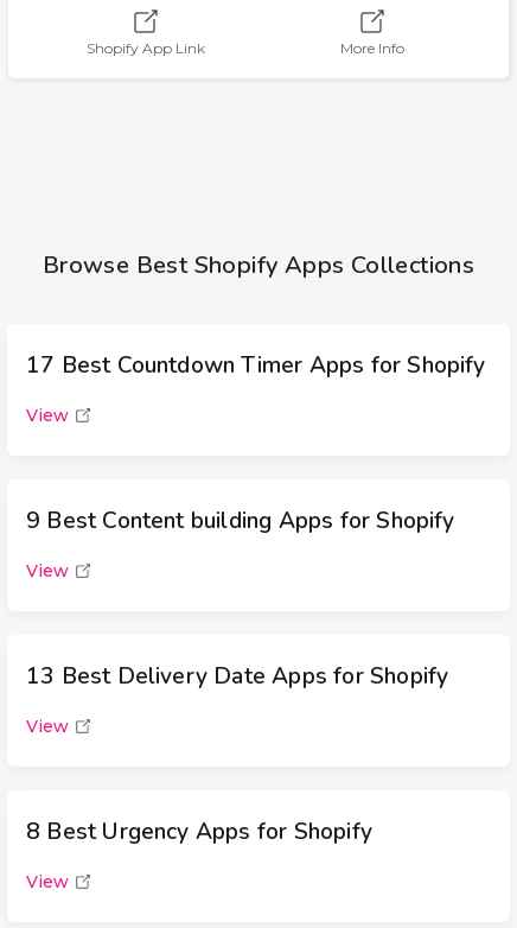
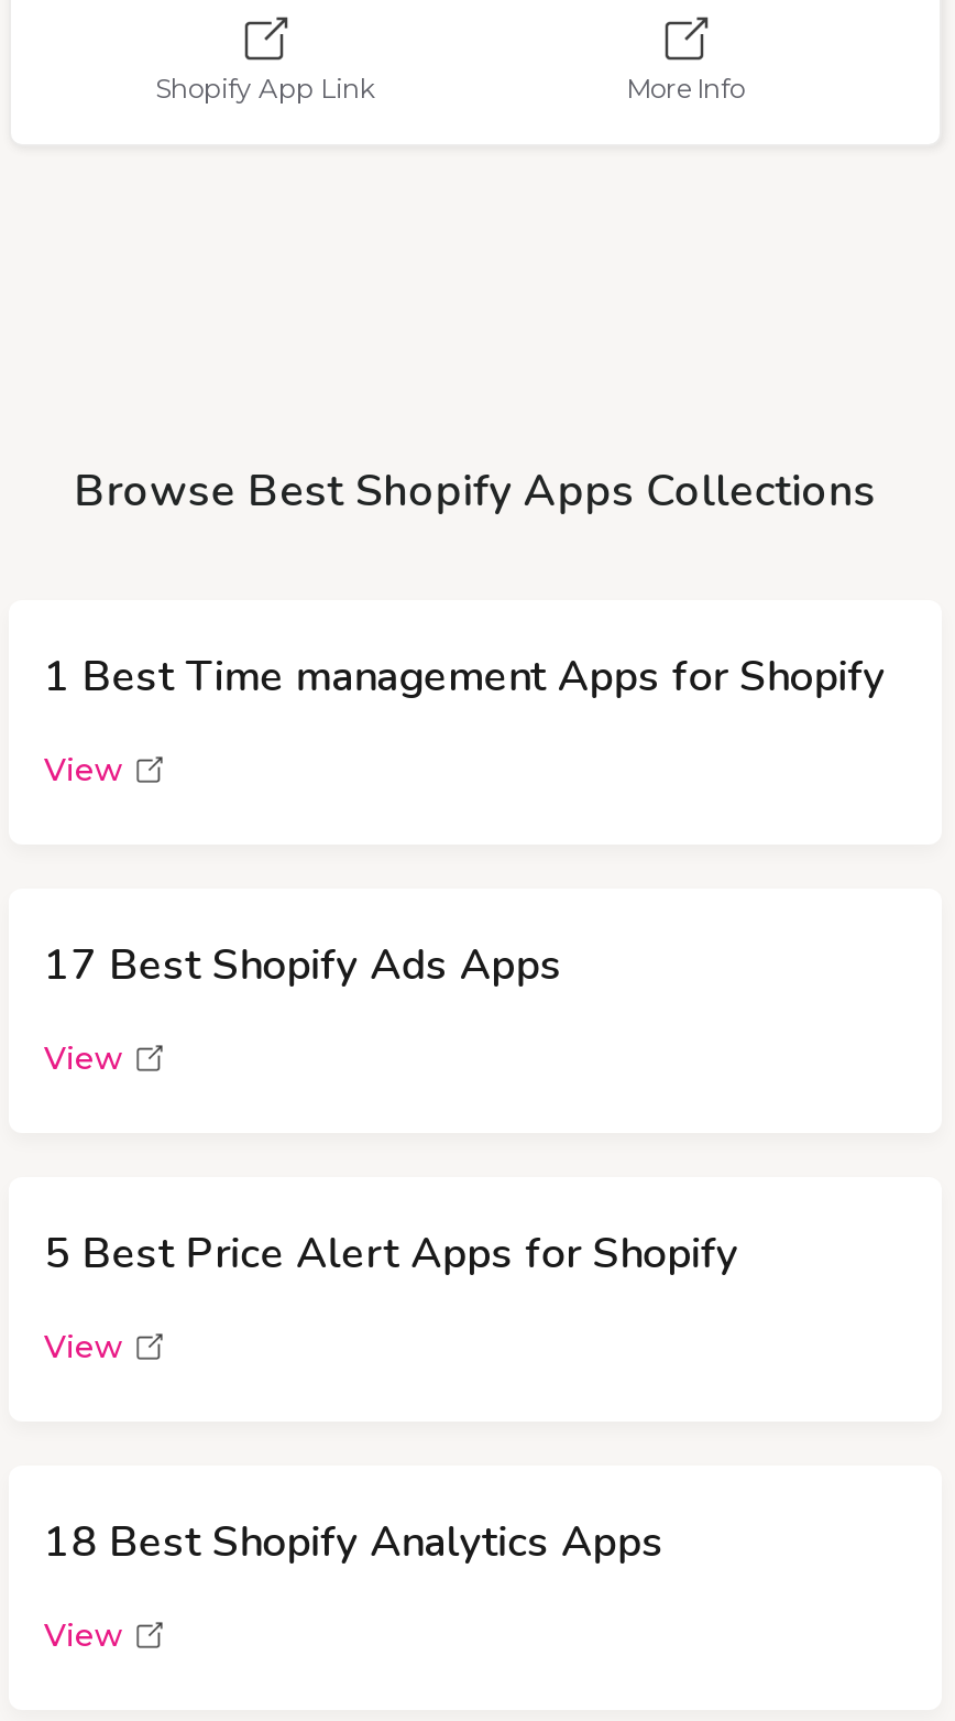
- 17 Best Countdown Timer Apps for Shopify
+ 1 Best Time management Apps for Shopify

- 9 Best Content building Apps for Shopify
+ 17 Best Shopify Ads Apps

- 13 Best Delivery Date Apps for Shopify
+ 5 Best Price Alert Apps for Shopify

- 8 Best Urgency Apps for Shopify
+ 18 Best Shopify Analytics Apps
